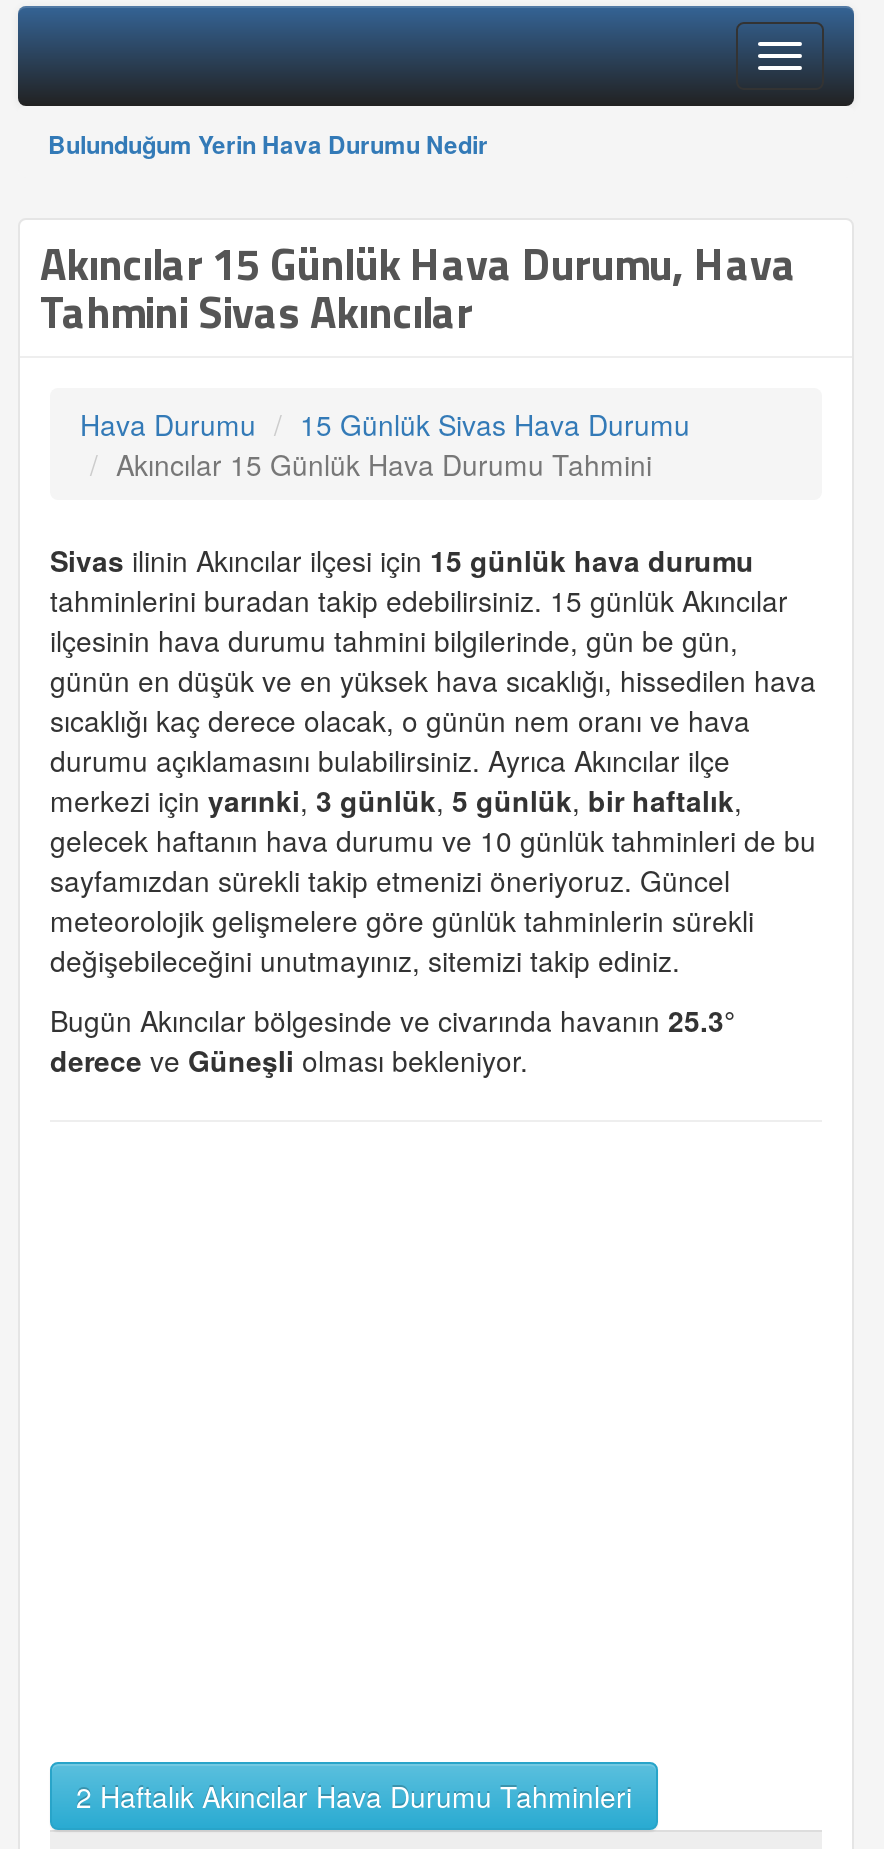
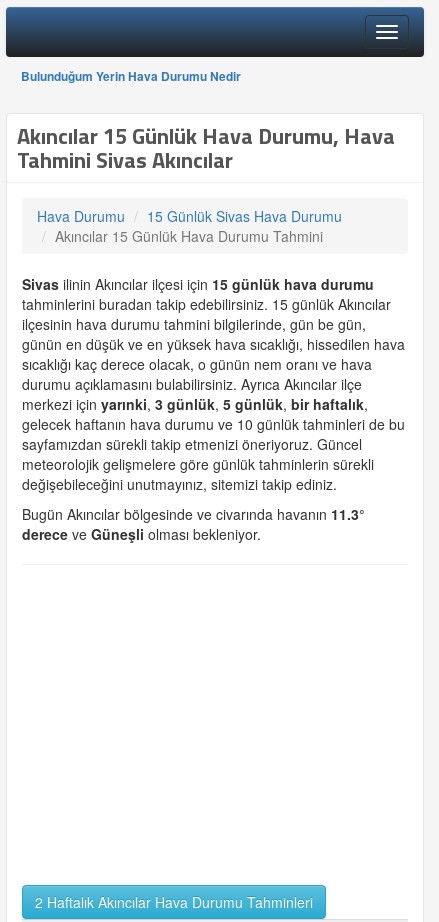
- Bugün Akıncılar bölgesinde ve civarında havanın 25.3°
+ Bugün Akıncılar bölgesinde ve civarında havanın 11.3°
